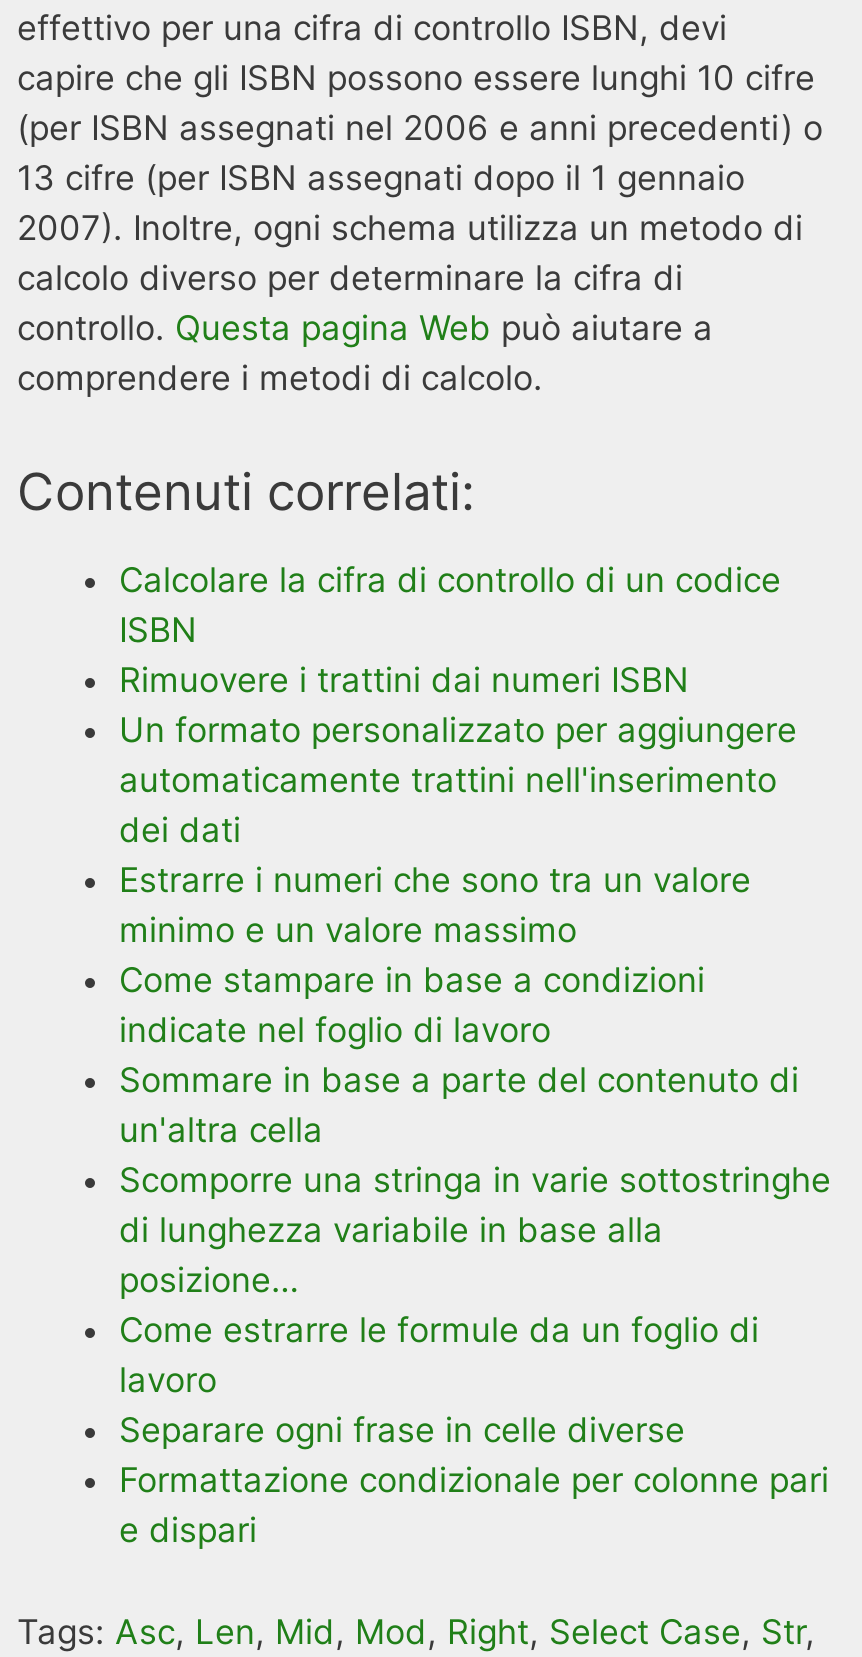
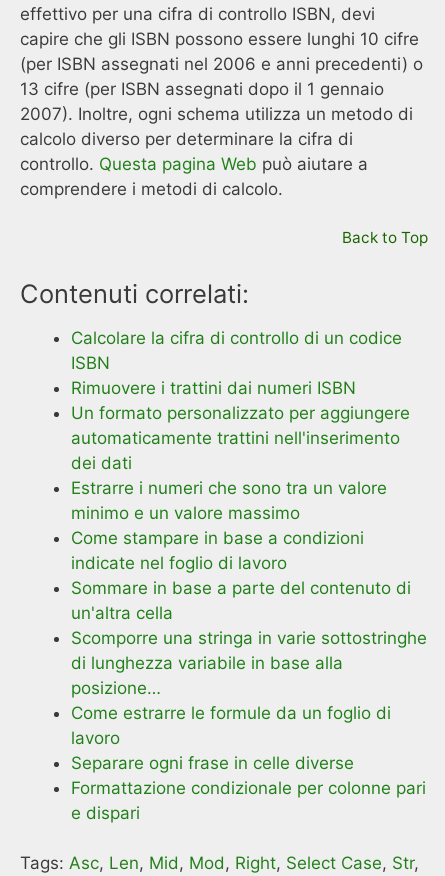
+ Back to Top
